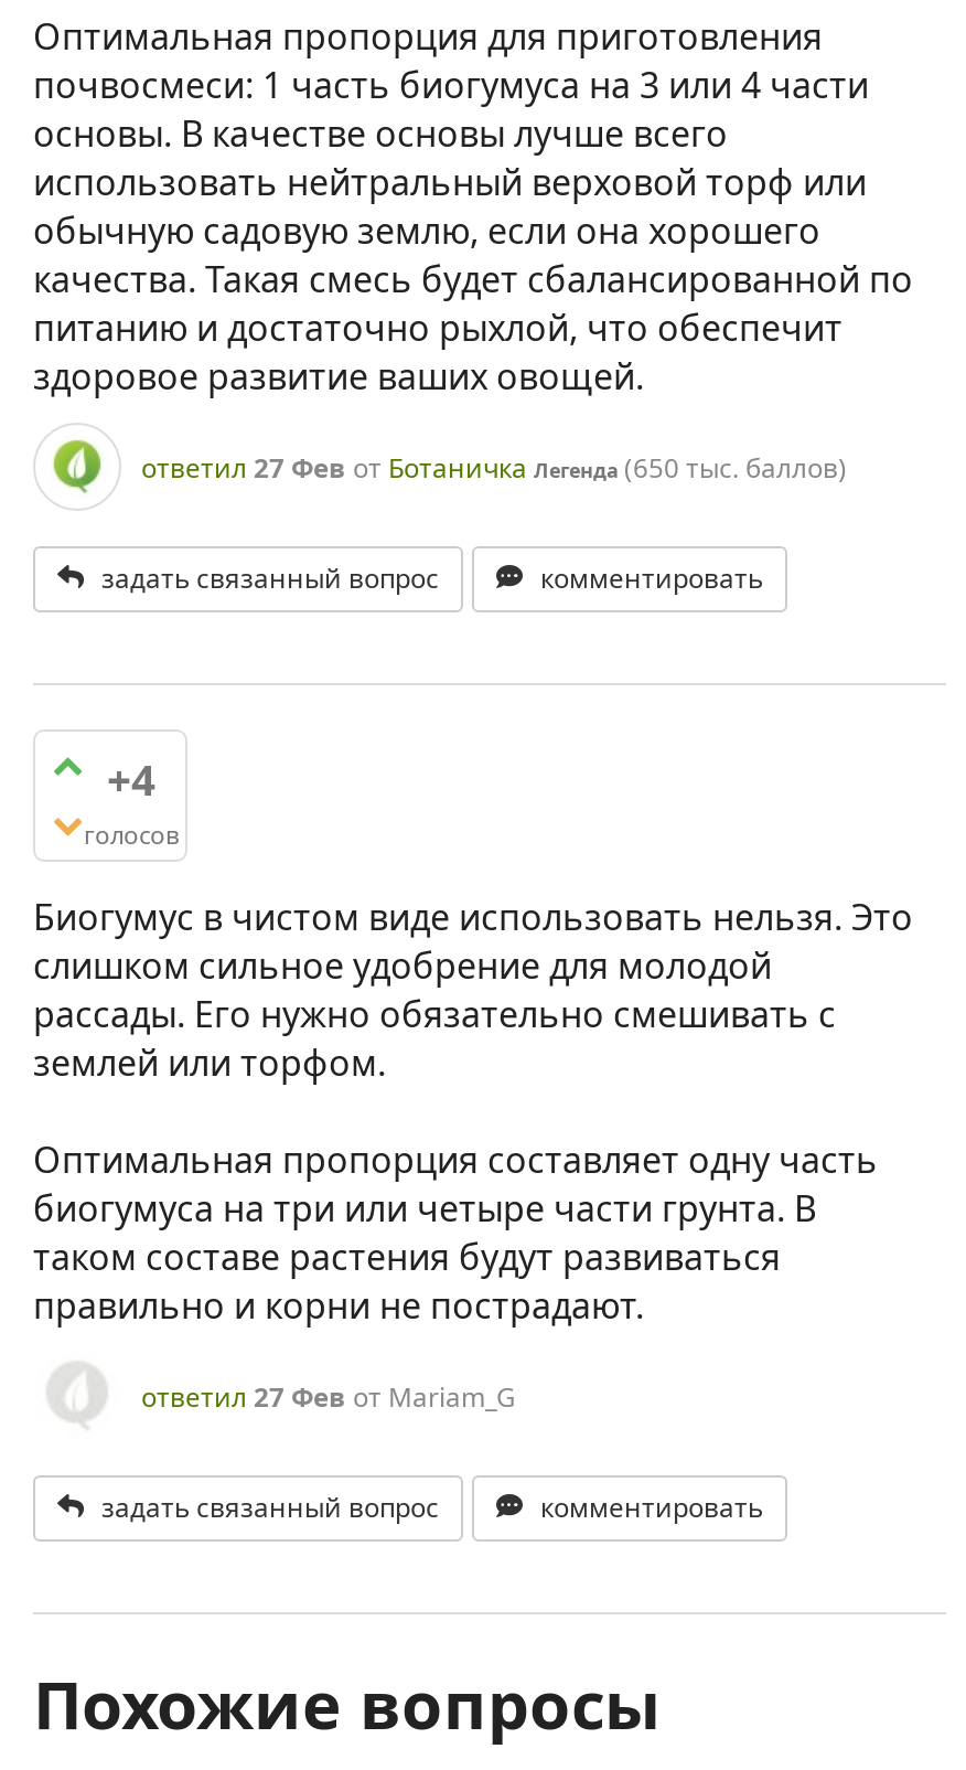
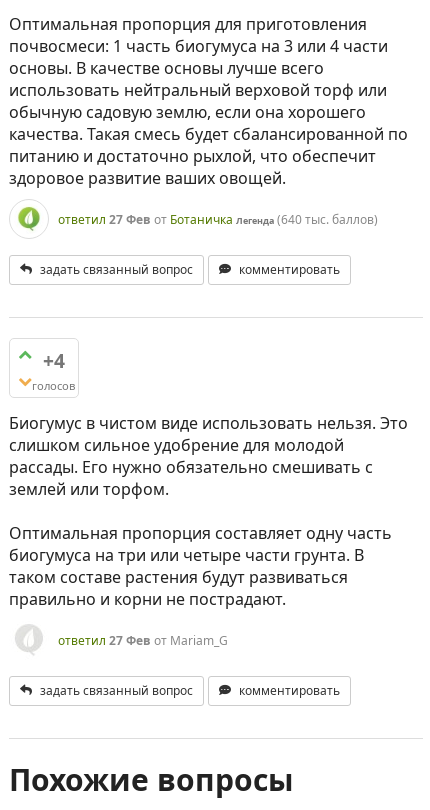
- ответил 27 Фев от Ботаничка Легенда (650 тыс. баллов)
+ ответил 27 Фев от Ботаничка Легенда (640 тыс. баллов)
